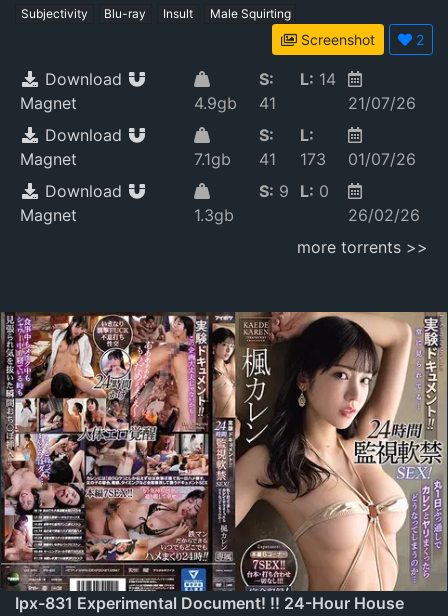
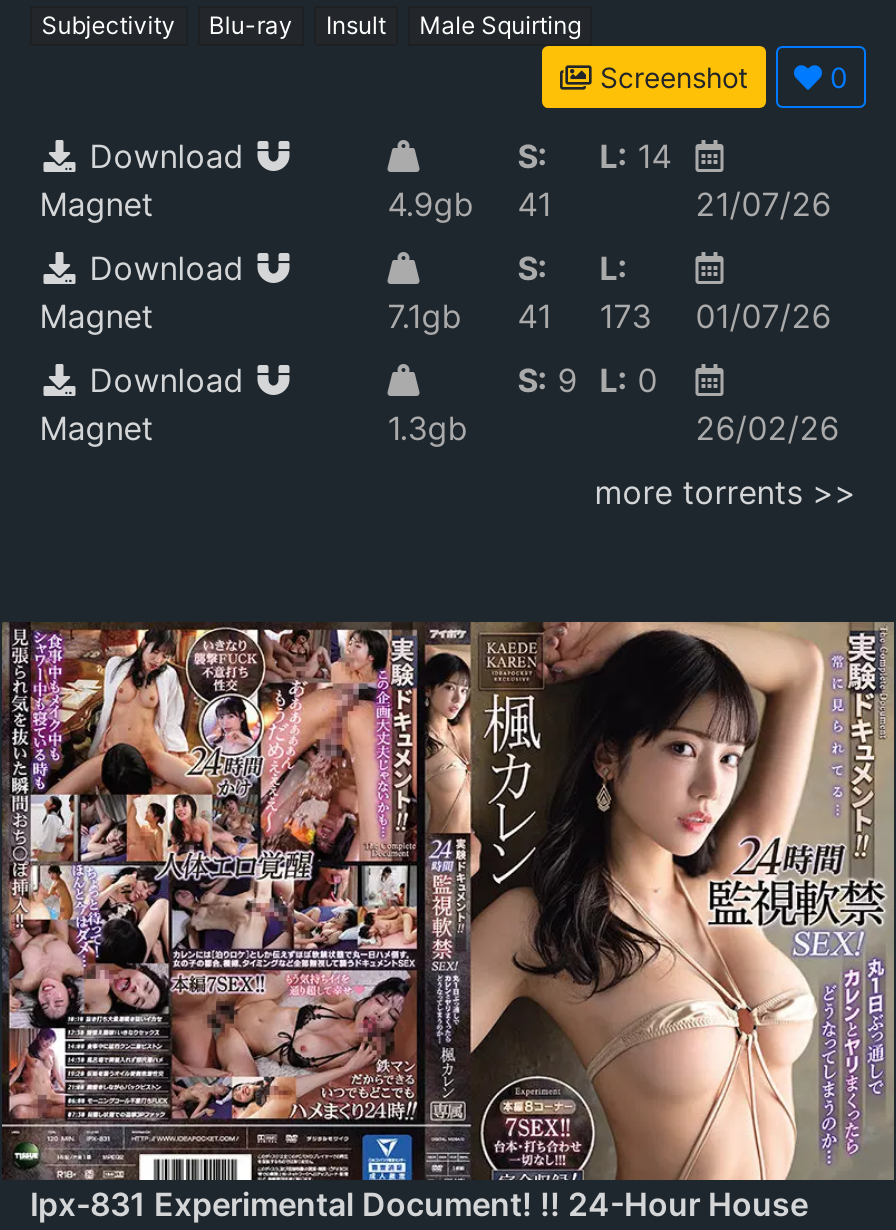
- 2
+ 0
